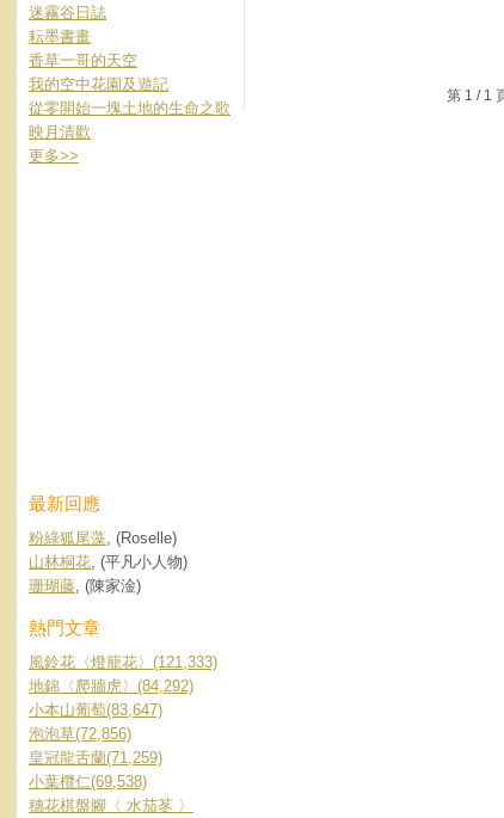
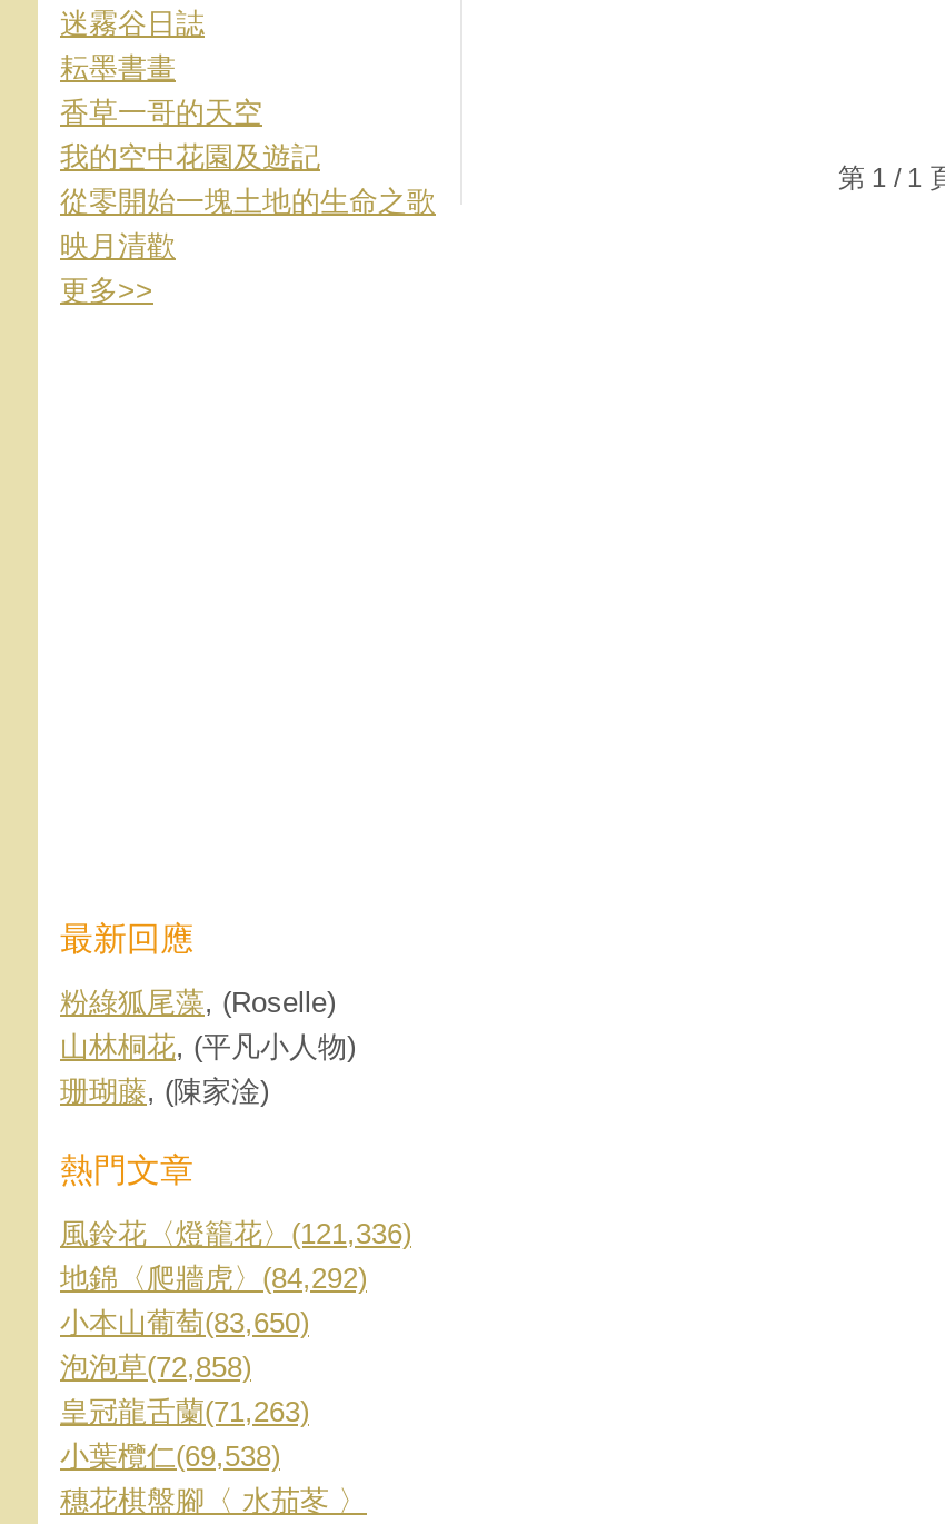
- 風鈴花〈燈籠花〉(121,333)
+ 風鈴花〈燈籠花〉(121,336)

- 小本山葡萄(83,647)
+ 小本山葡萄(83,650)

- 泡泡草(72,856)
+ 泡泡草(72,858)

- 皇冠龍舌蘭(71,259)
+ 皇冠龍舌蘭(71,263)
